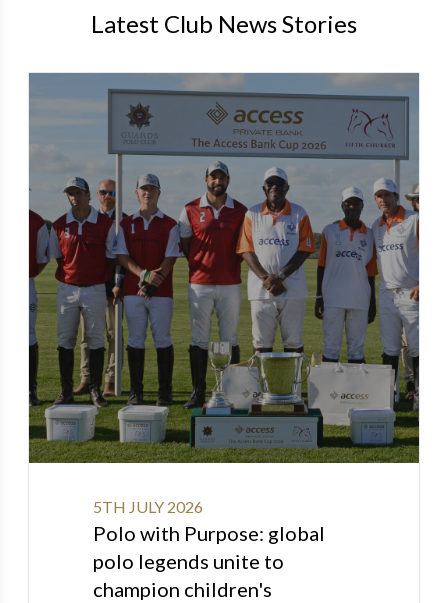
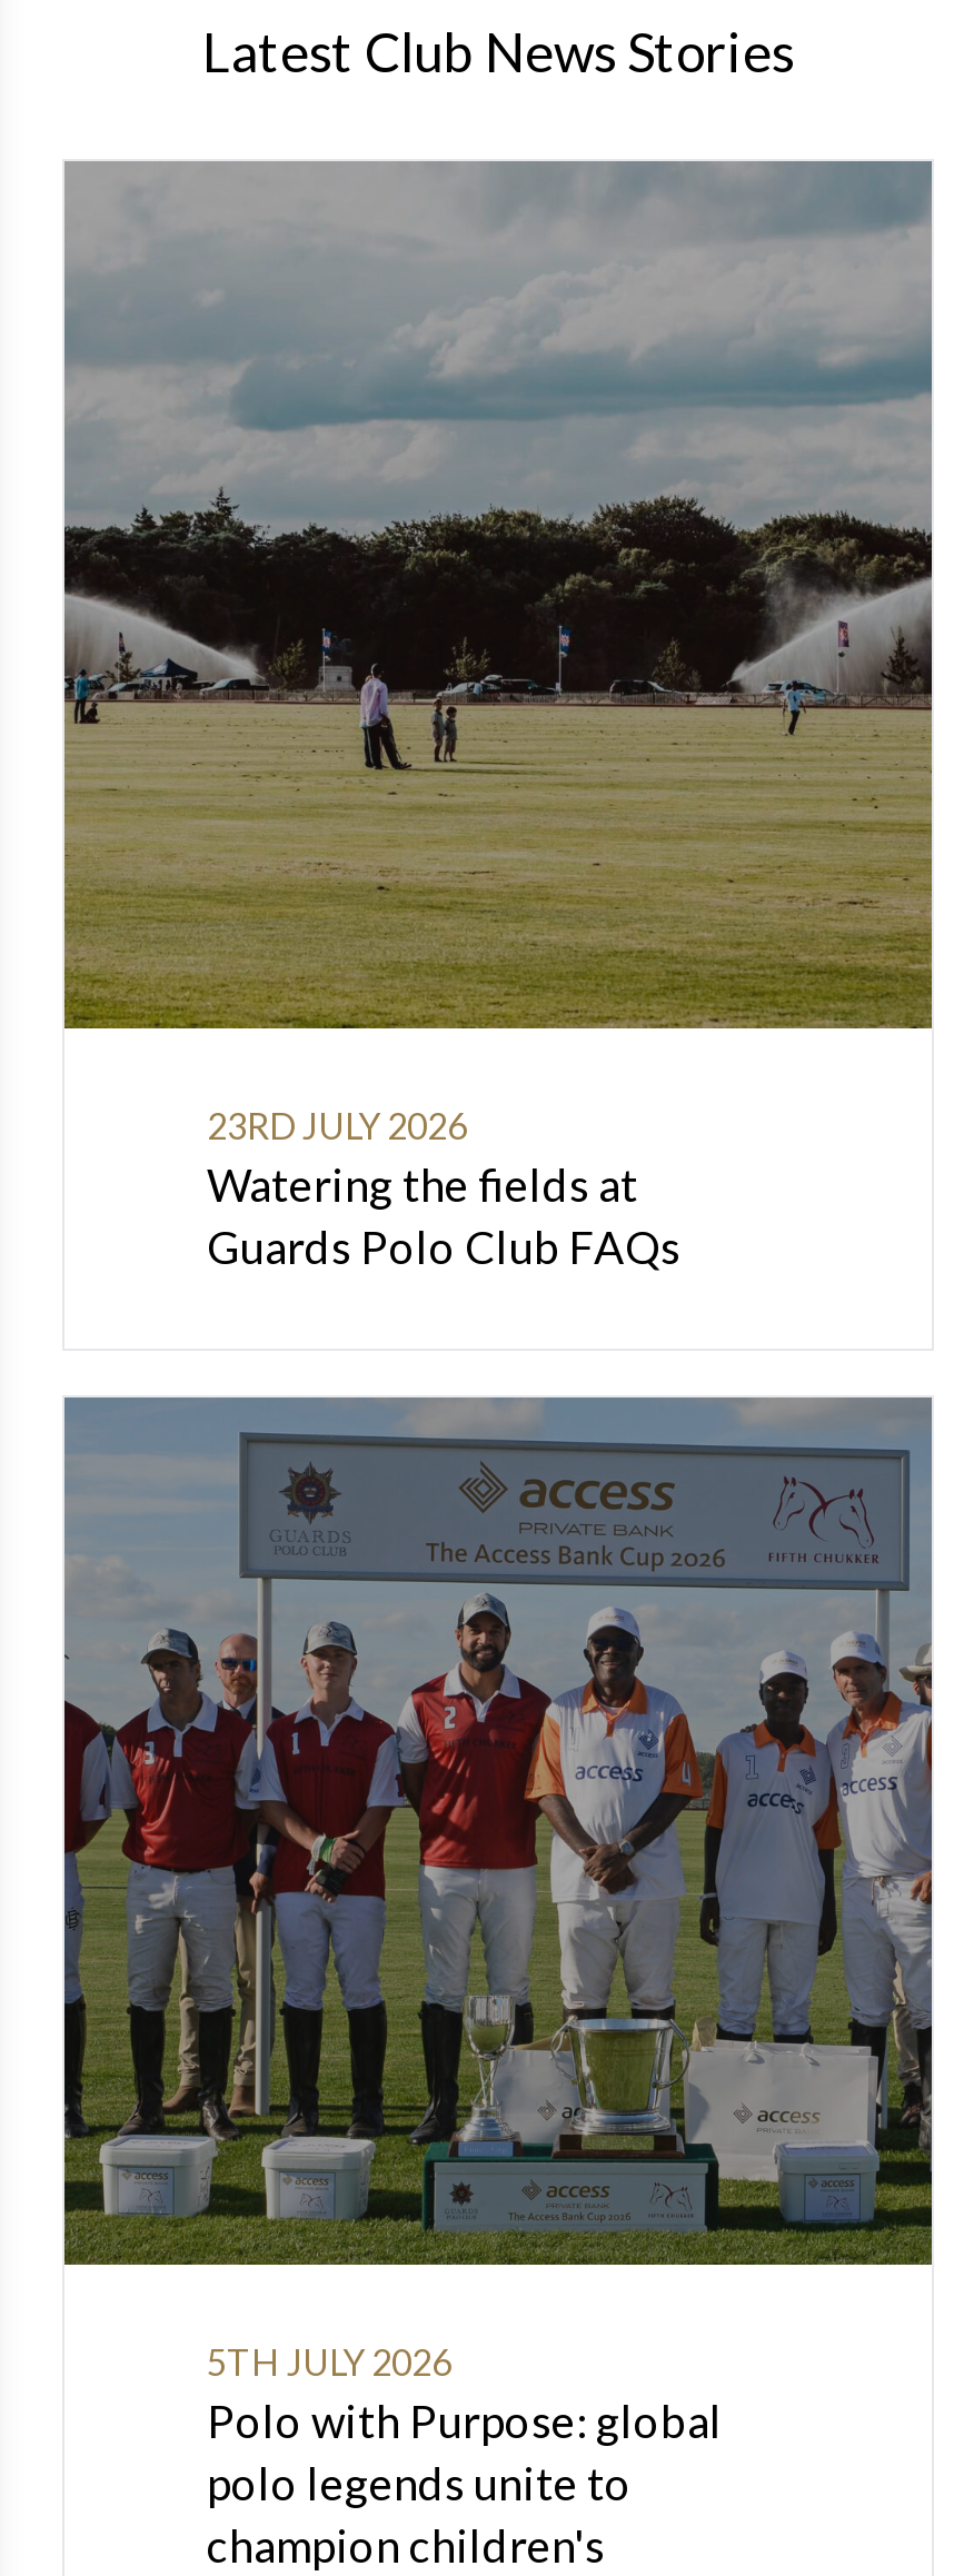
+ [image]
+ 23RD JULY 2026
+ Watering the fields at
+ Guards Polo Club FAQs
